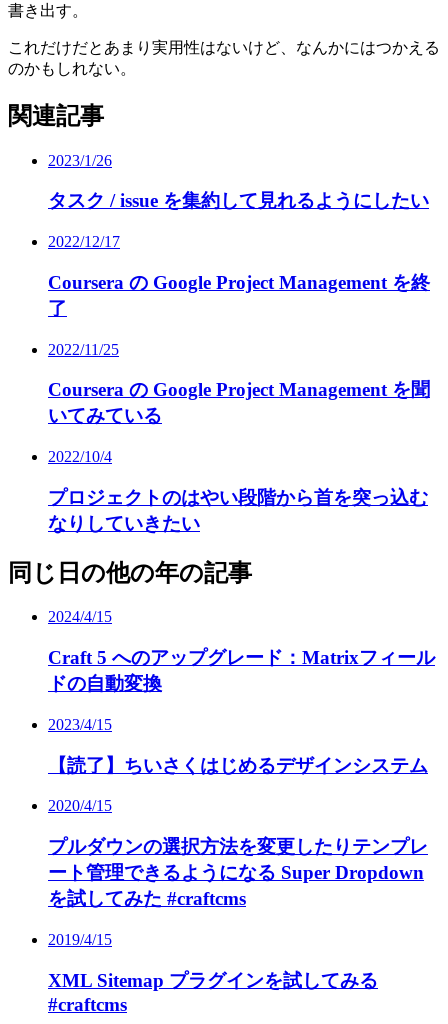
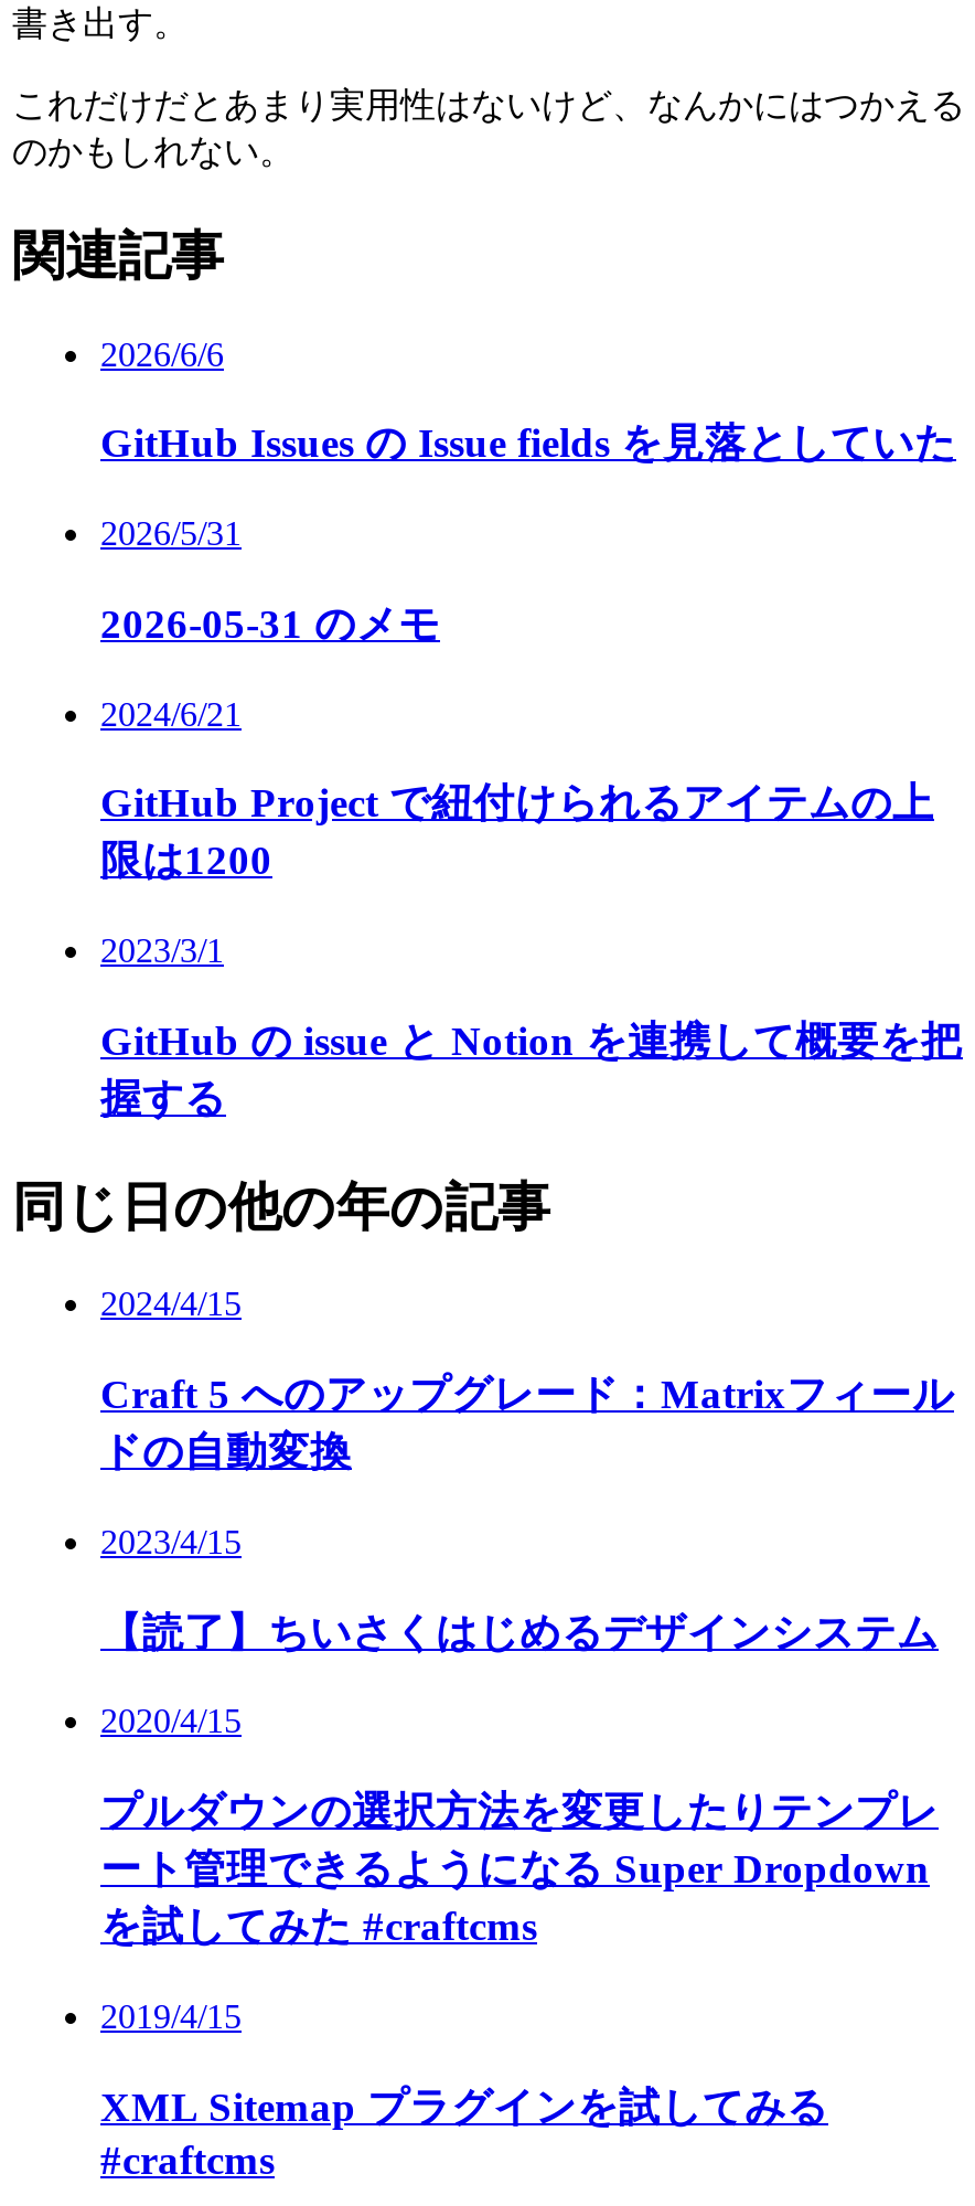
- 2023/1/26
+ 2026/6/6

- タスク / issue を集約して見れるようにしたい
+ GitHub Issues の Issue fields を見落としていた

- 2022/12/17
+ 2026/5/31

- Coursera の Google Project Management を終
- 了
+ 2026-05-31 のメモ

- 2022/11/25
+ 2024/6/21

- Coursera の Google Project Management を聞
- いてみている
+ GitHub Project で紐付けられるアイテムの上
+ 限は1200

- 2022/10/4
+ 2023/3/1

- プロジェクトのはやい段階から首を突っ込む
- なりしていきたい
+ GitHub の issue と Notion を連携して概要を把
+ 握する
